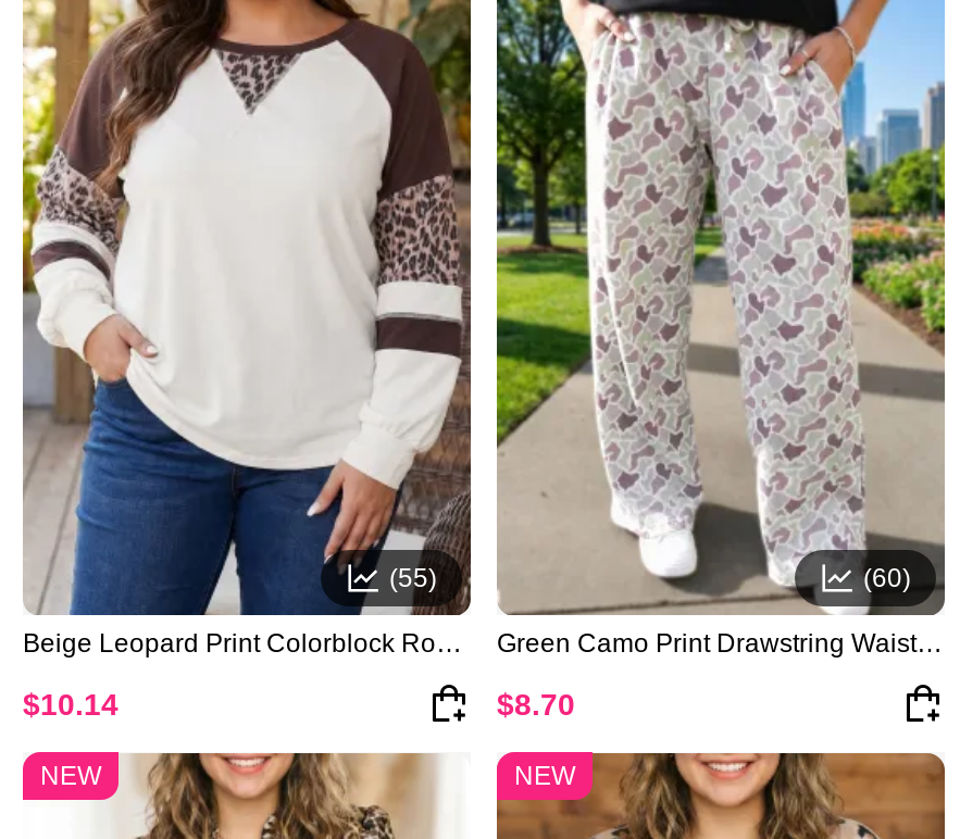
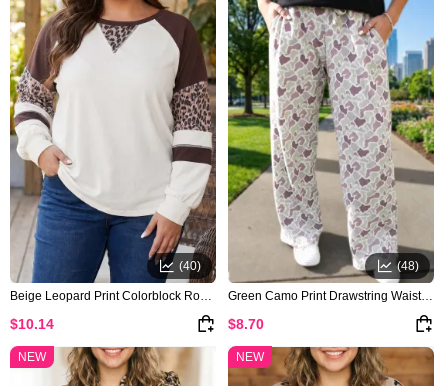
- (55)
+ (40)

- (60)
+ (48)
